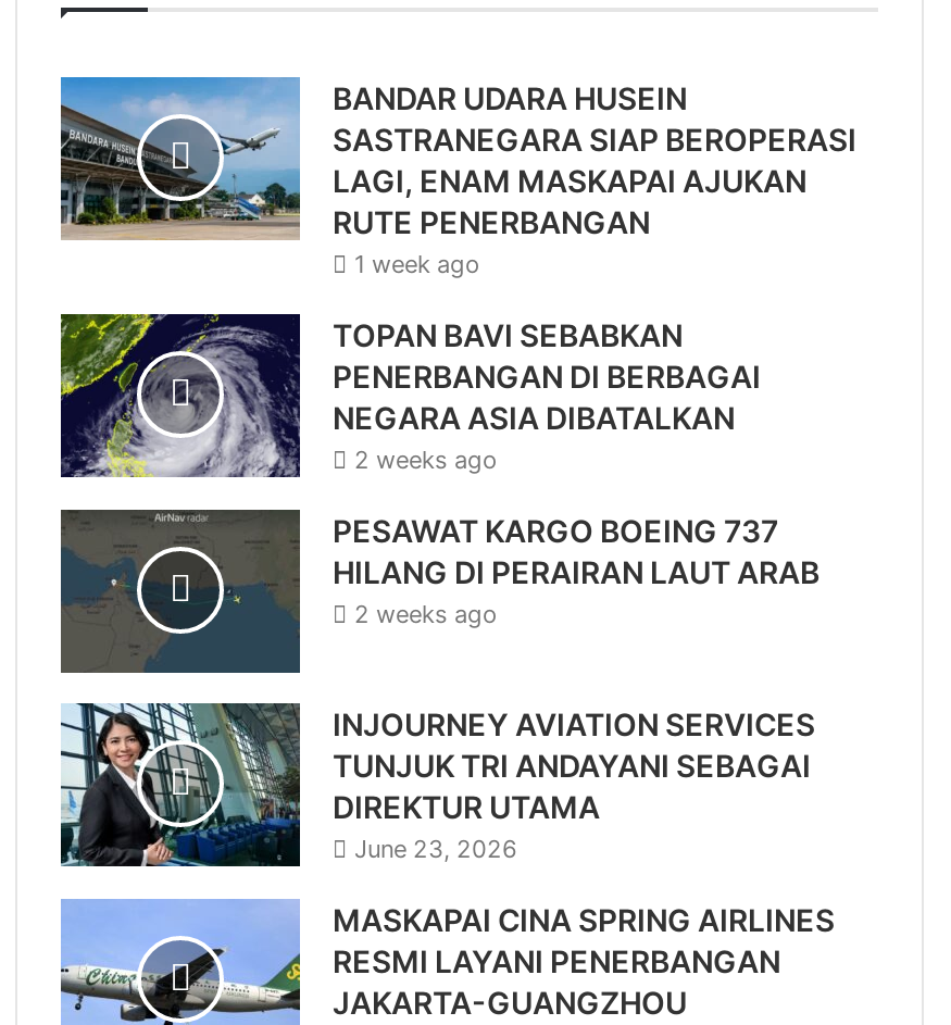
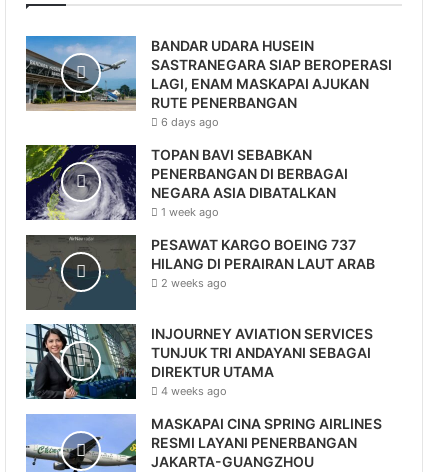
- 1 week ago
+ 6 days ago

- 2 weeks ago
+ 1 week ago

- June 23, 2026
+ 4 weeks ago
